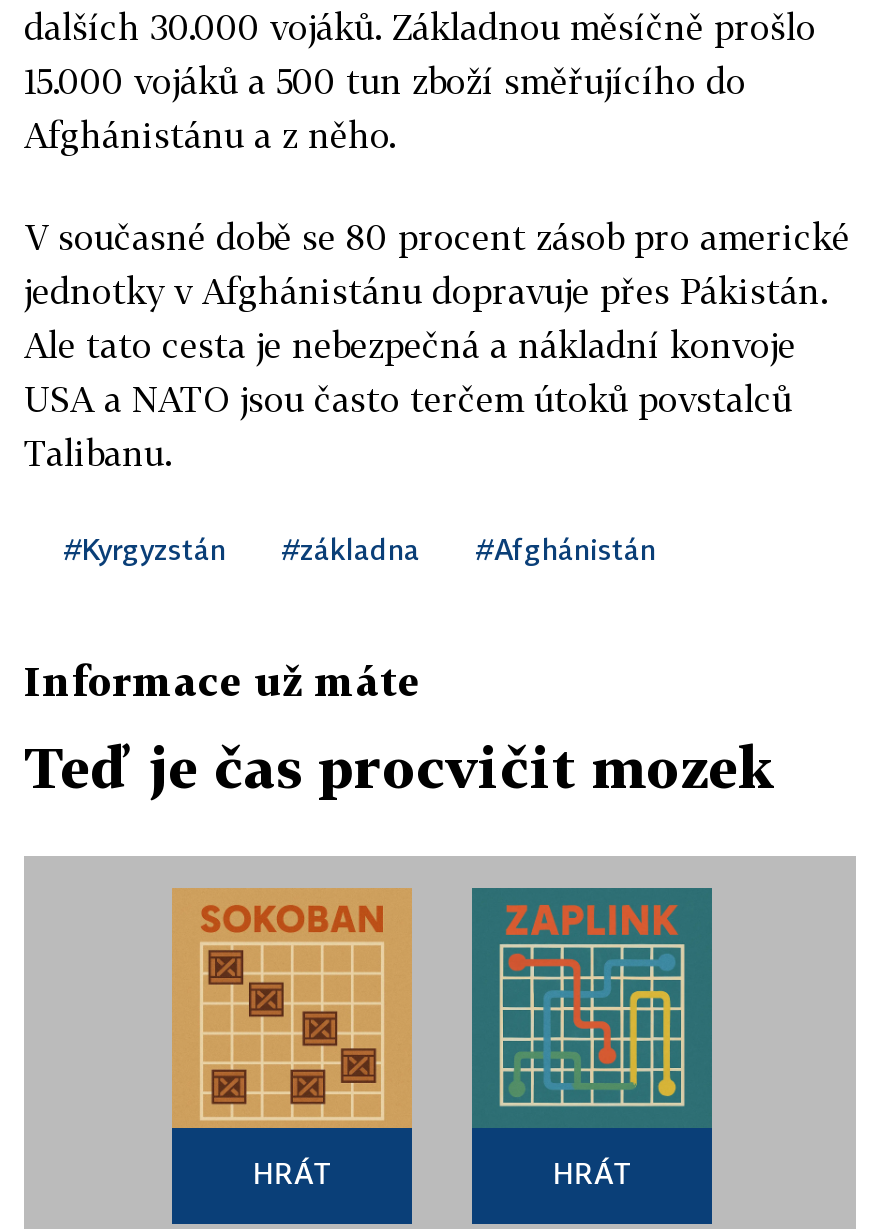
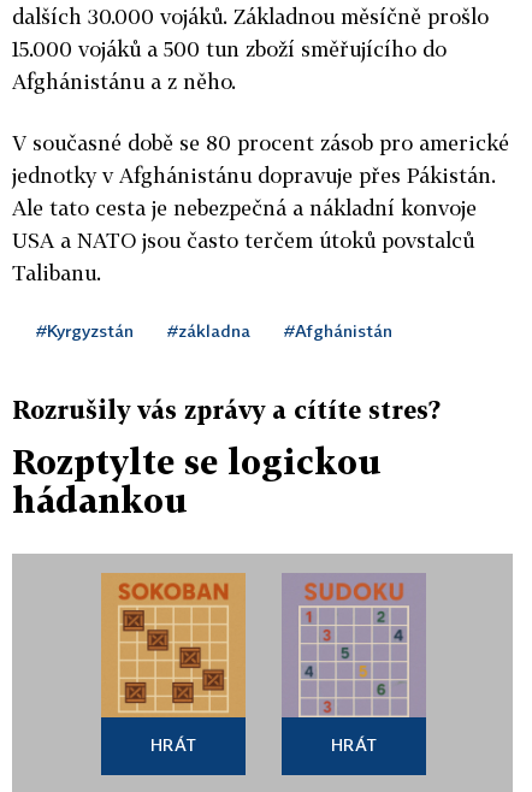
- Informace už máte
+ Rozrušily vás zprávy a cítíte stres?

- Teď je čas procvičit mozek
+ Rozptylte se logickou
+ hádankou

- [image]
+ [image]
